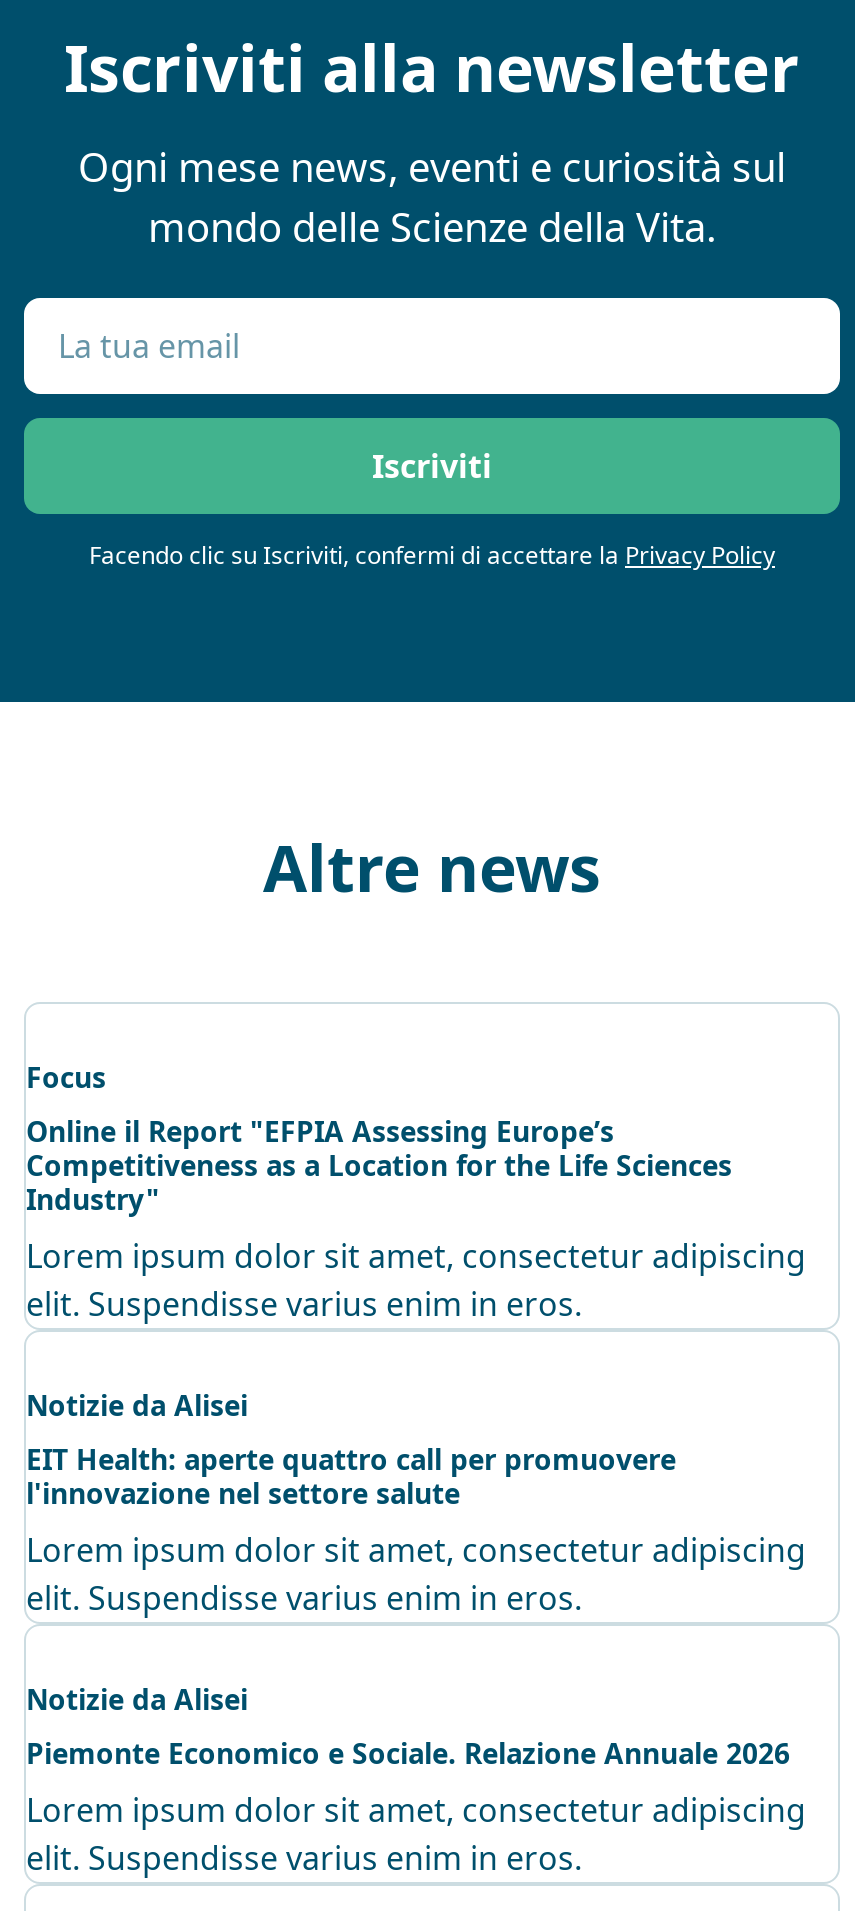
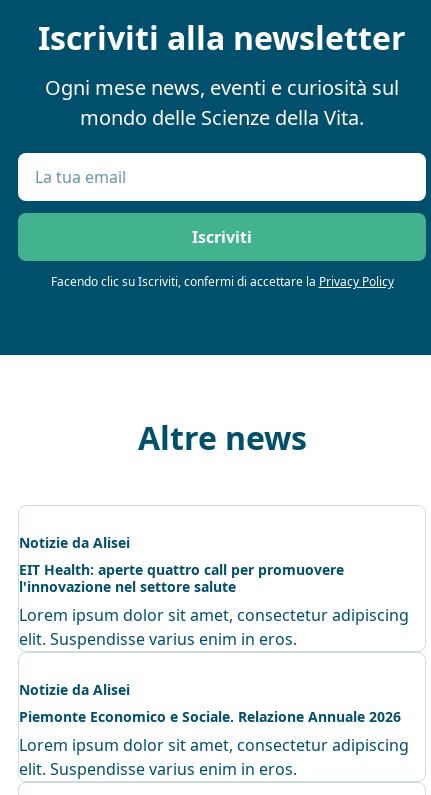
- Focus
- Online il Report "EFPIA Assessing Europe’s
- Competitiveness as a Location for the Life Sciences
- Industry"
- Lorem ipsum dolor sit amet, consectetur adipiscing
- elit. Suspendisse varius enim in eros.
